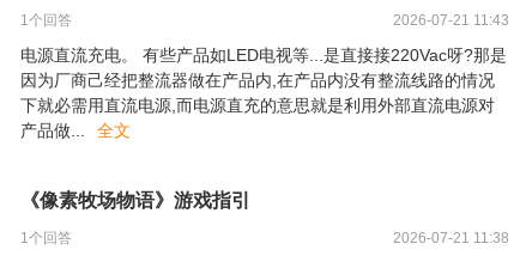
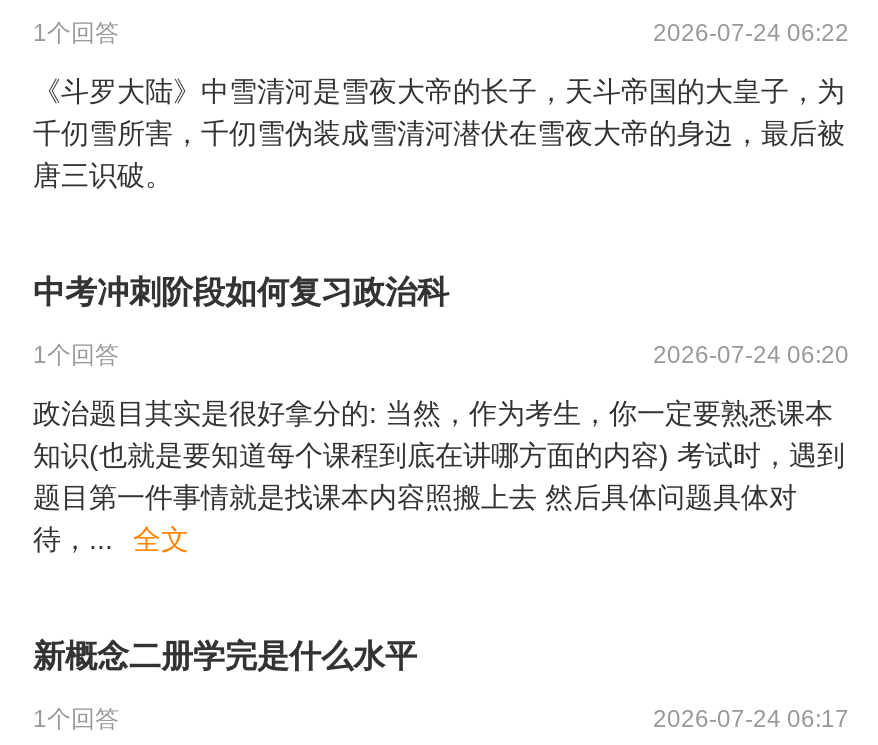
- 2026-07-21 11:43
- 电源直流充电。 有些产品如LED电视等...是直接接220Vac呀?那是
- 因为厂商己经把整流器做在产品内,在产品内没有整流线路的情况
- 下就必需用直流电源,而电源直充的意思就是利用外部直流电源对
- 产品做...
+ 2026-07-24 06:22
+ 《斗罗大陆》中雪清河是雪夜大帝的长子，天斗帝国的大皇子，为
+ 千仞雪所害，千仞雪伪装成雪清河潜伏在雪夜大帝的身边，最后被
+ 唐三识破。
+ 中考冲刺阶段如何复习政治科
+ 1个回答
+ 2026-07-24 06:20
+ 政治题目其实是很好拿分的: 当然，作为考生，你一定要熟悉课本
+ 知识(也就是要知道每个课程到底在讲哪方面的内容) 考试时，遇到
+ 题目第一件事情就是找课本内容照搬上去 然后具体问题具体对
+ 待，...

- 《像素牧场物语》游戏指引
+ 新概念二册学完是什么水平

- 2026-07-21 11:38
+ 2026-07-24 06:17
